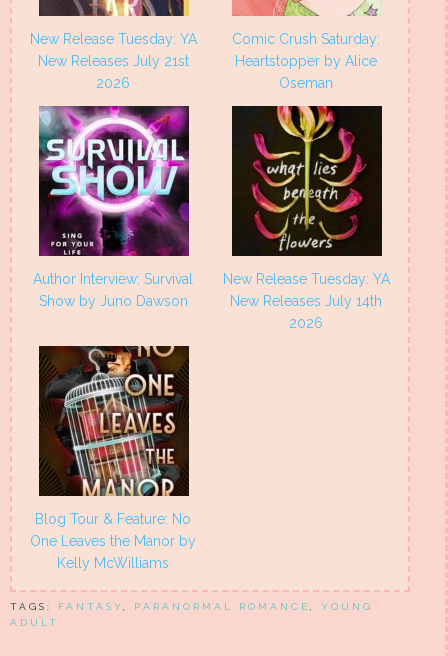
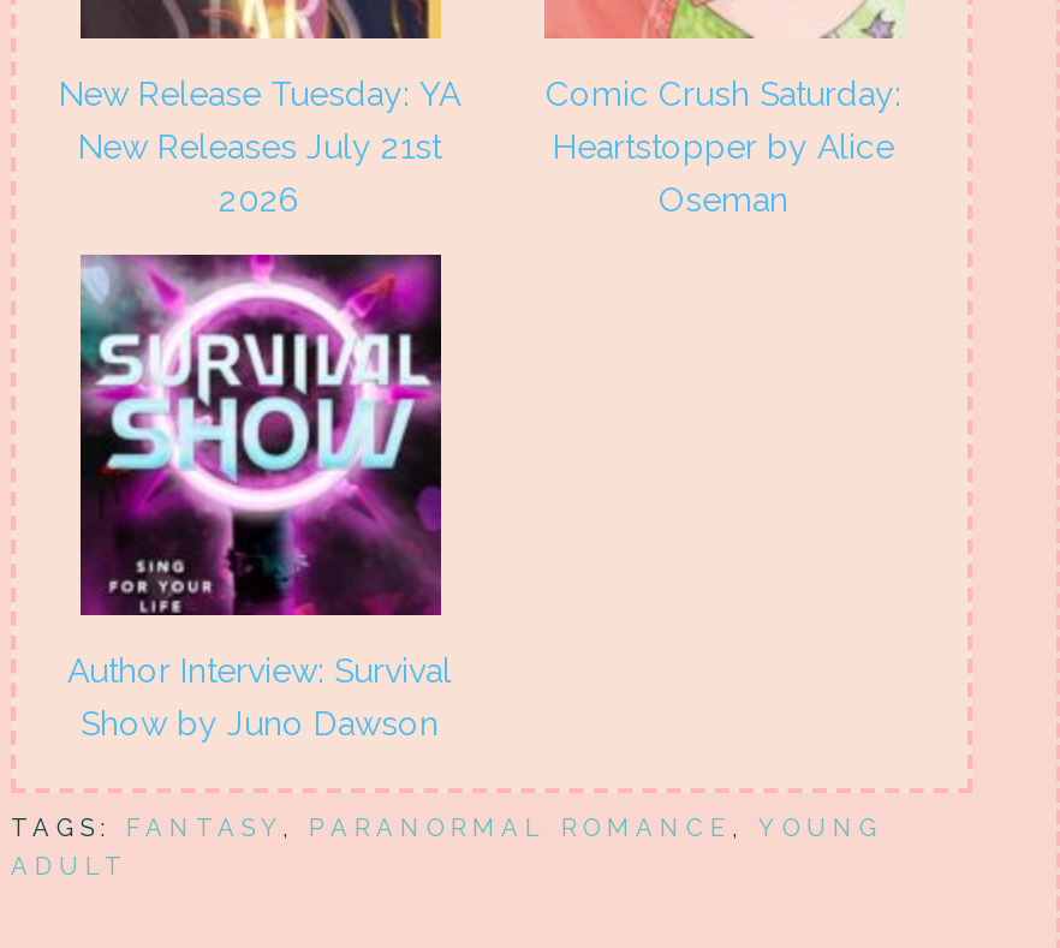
- [image]
- New Release Tuesday: YA
- New Releases July 14th
- 2026

- [image]
- Blog Tour & Feature: No
- One Leaves the Manor by
- Kelly McWilliams
